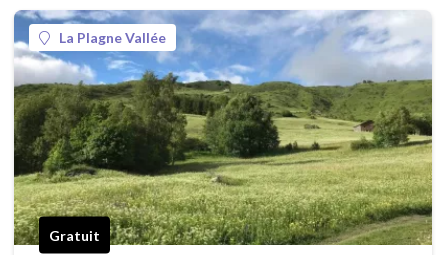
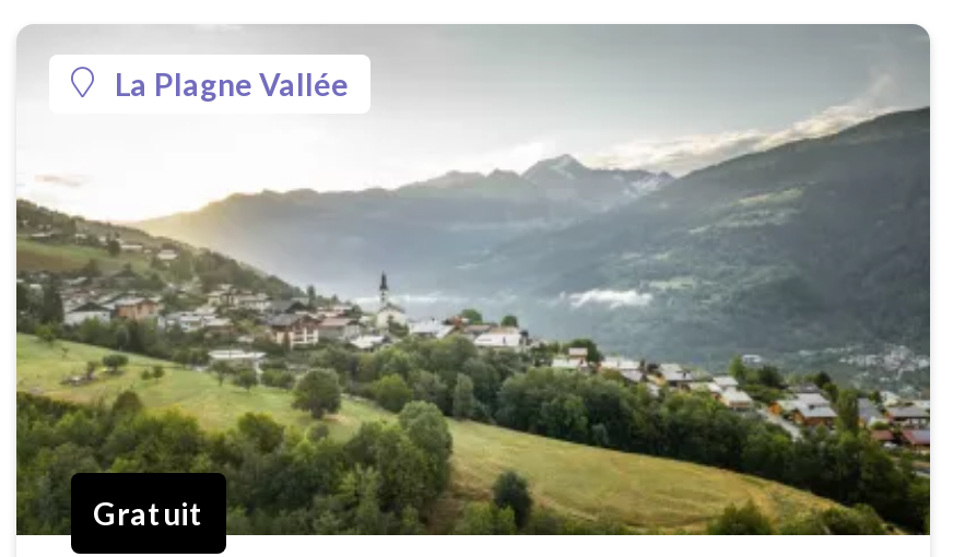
- [image]
+ [image]
